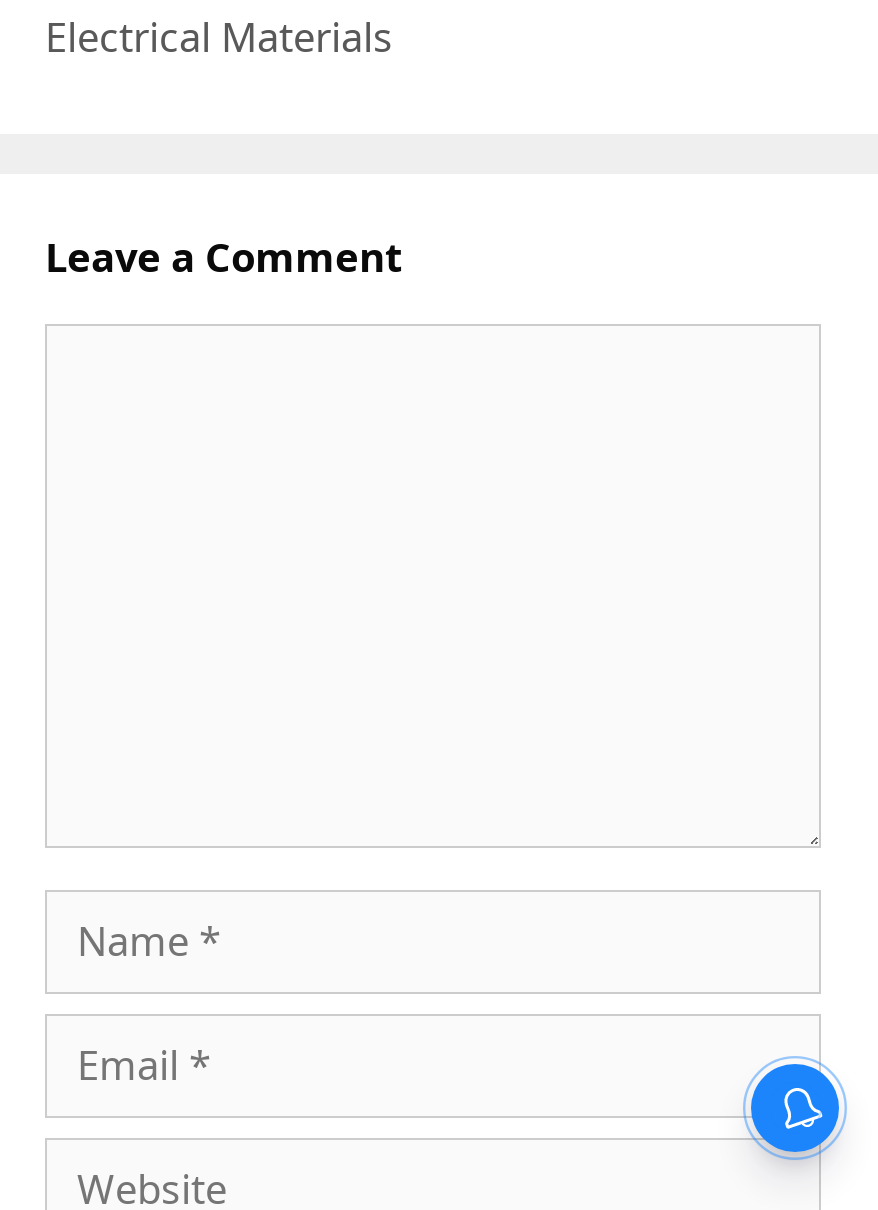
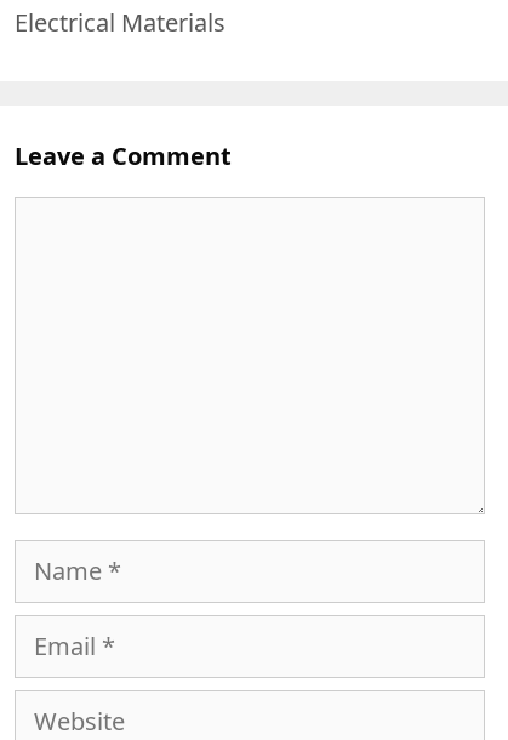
- [image]
